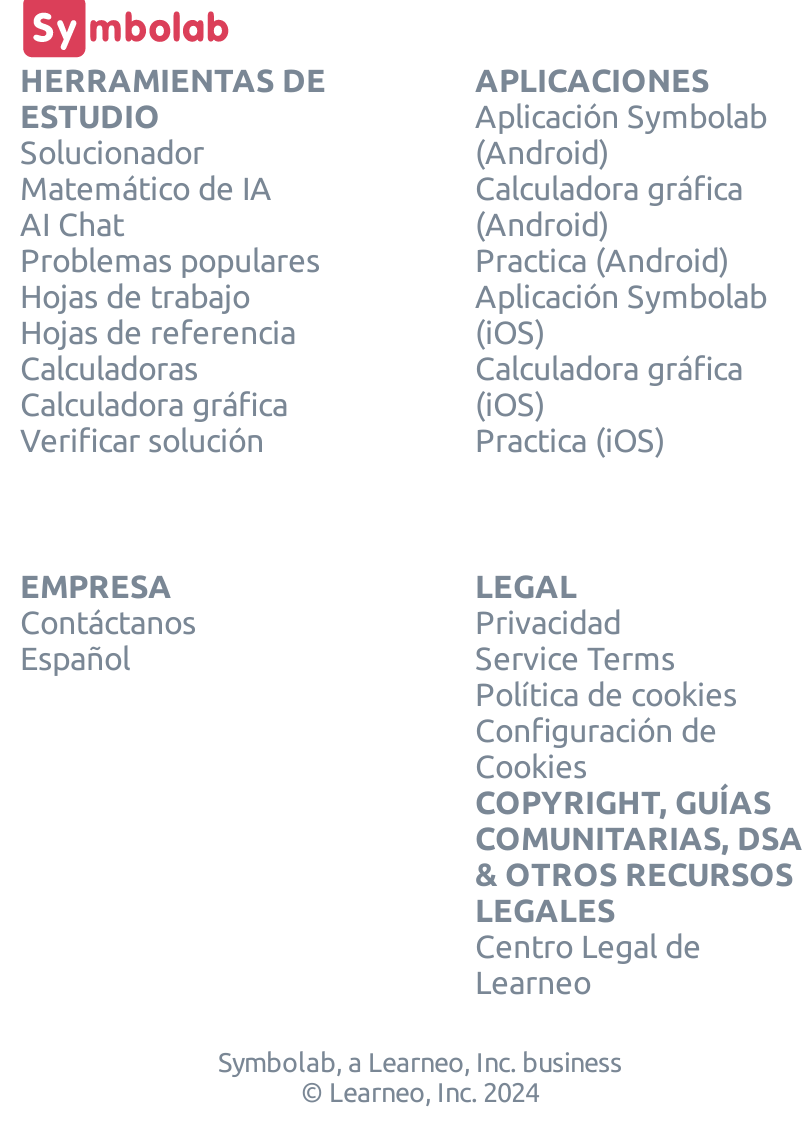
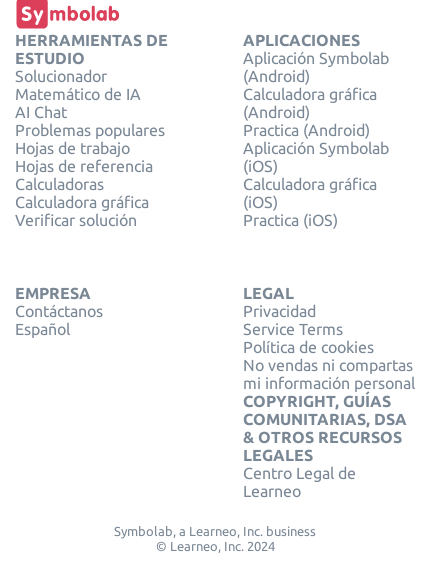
- Configuración de
- Cookies
+ No vendas ni compartas
+ mi información personal
